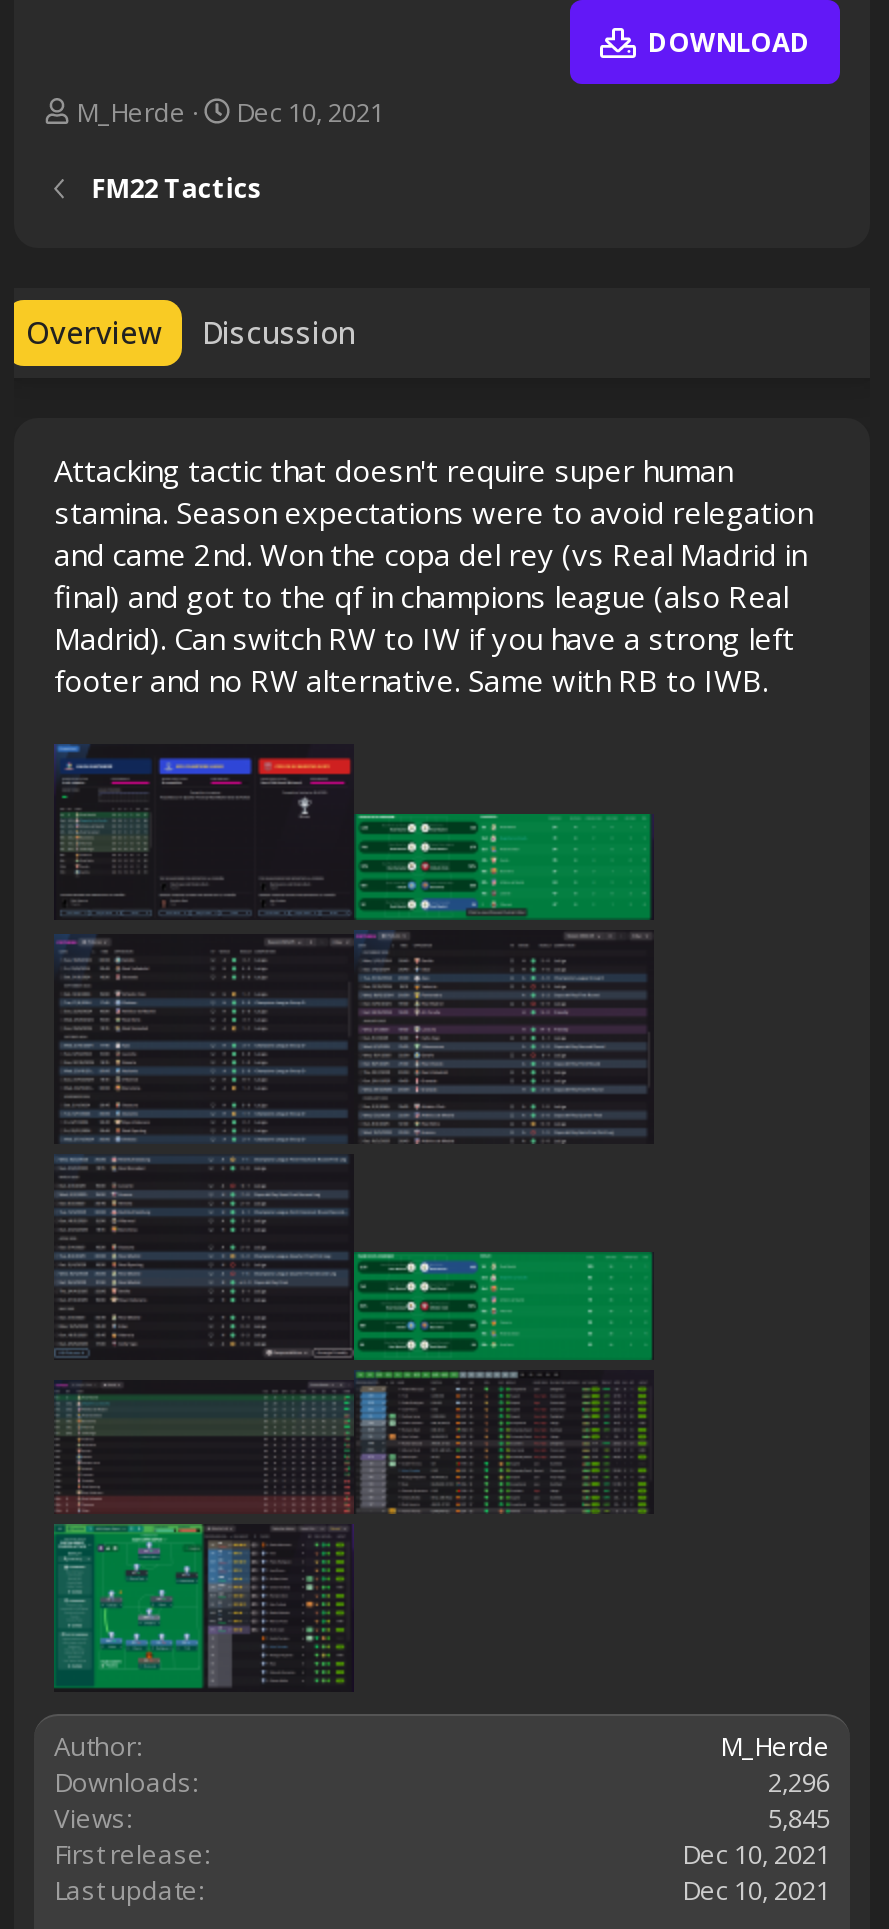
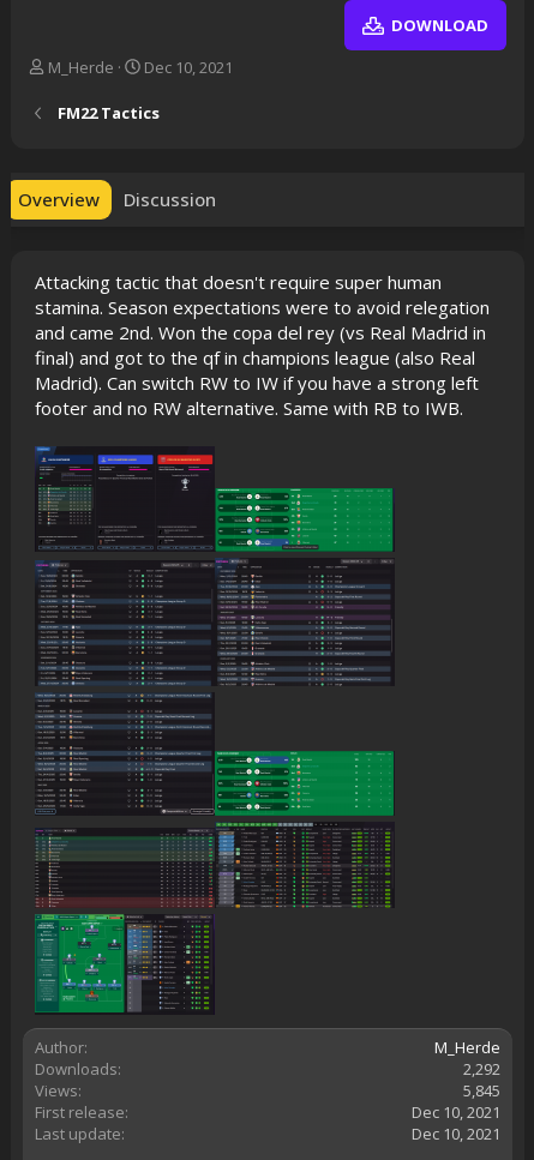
- 2,296
+ 2,292
